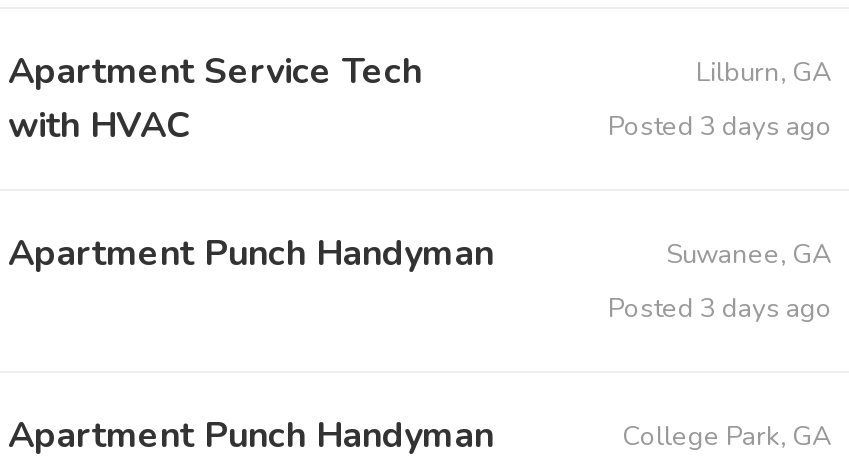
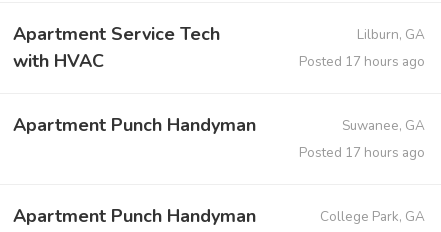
- Posted 3 days ago
+ Posted 17 hours ago

- Posted 3 days ago
+ Posted 17 hours ago
